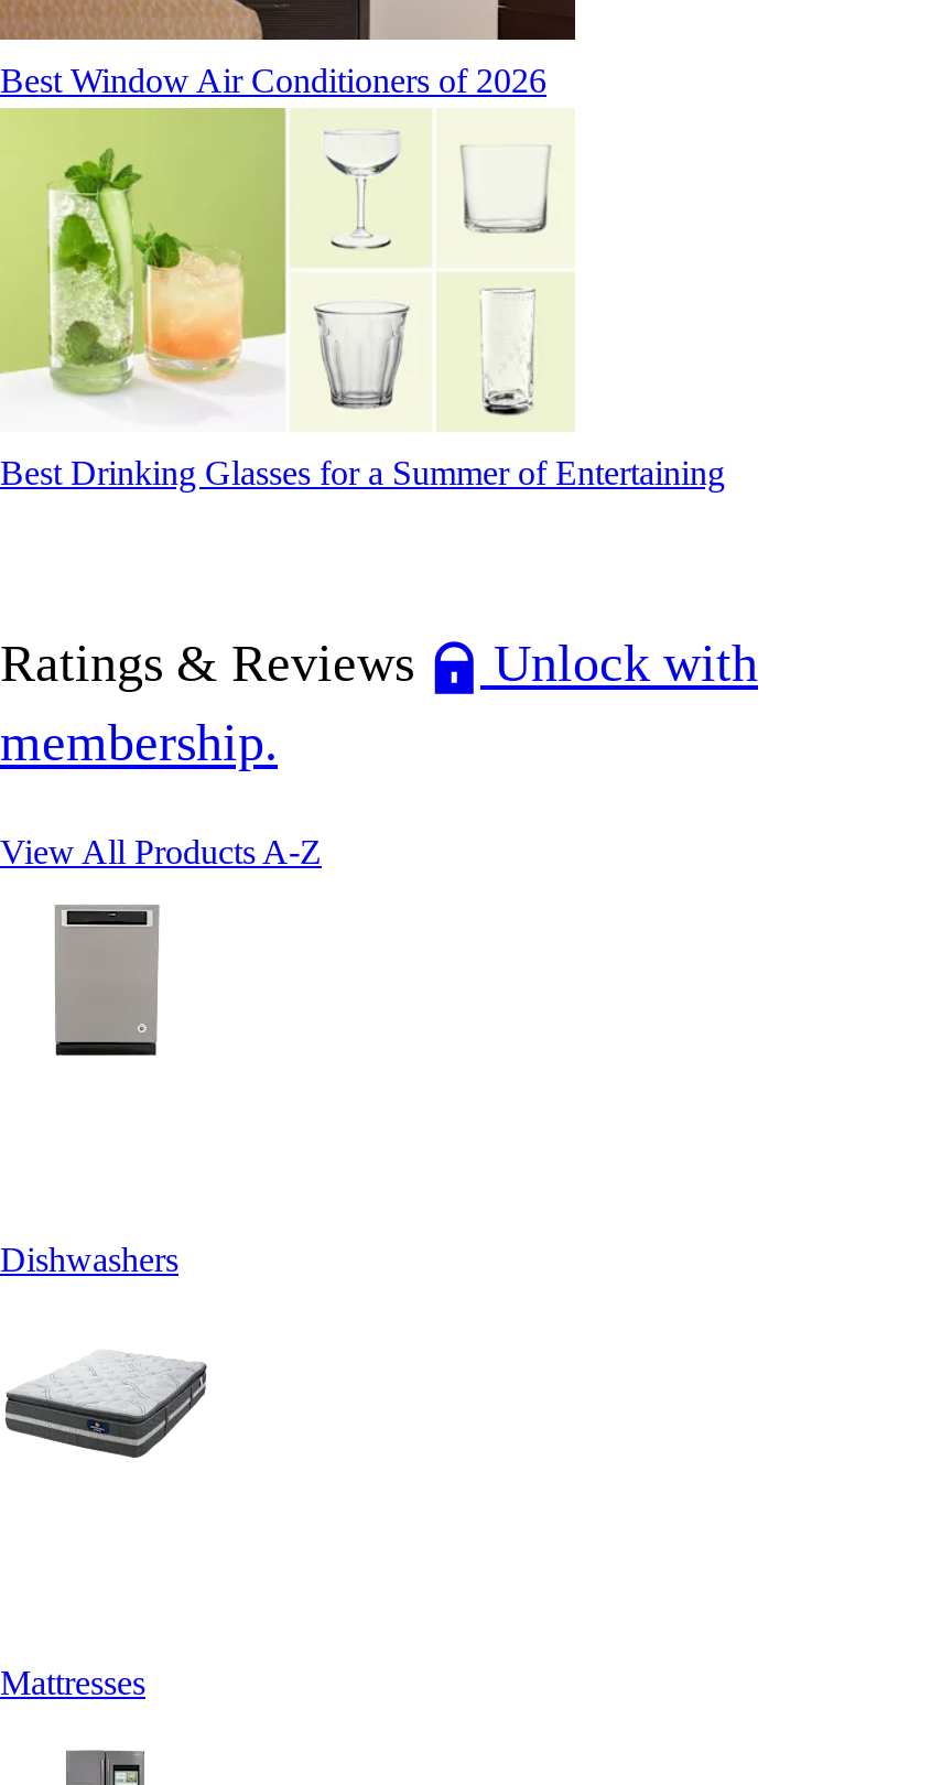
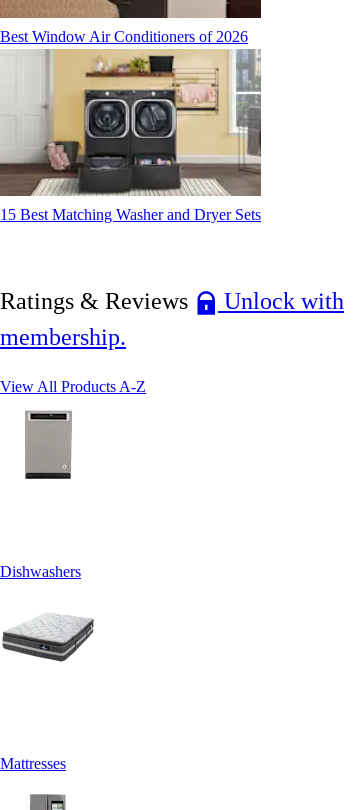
- [image]
- Best Drinking Glasses for a Summer of Entertaining
+ [image]
+ 15 Best Matching Washer and Dryer Sets
